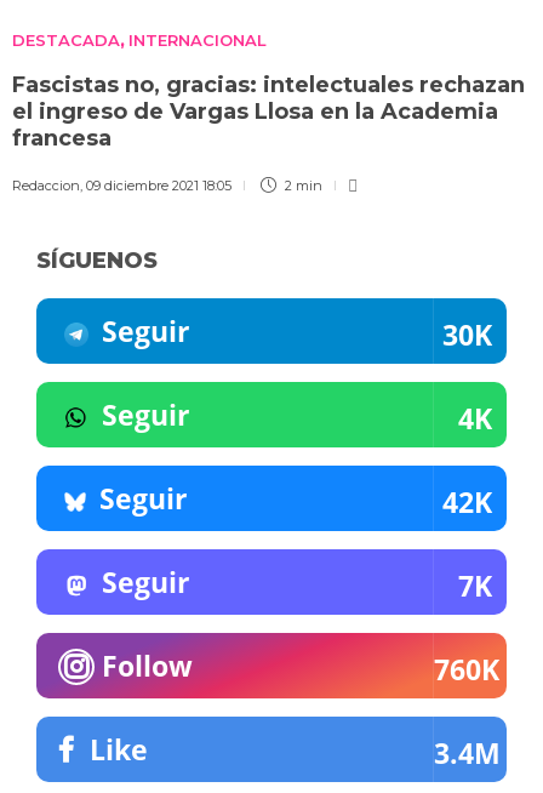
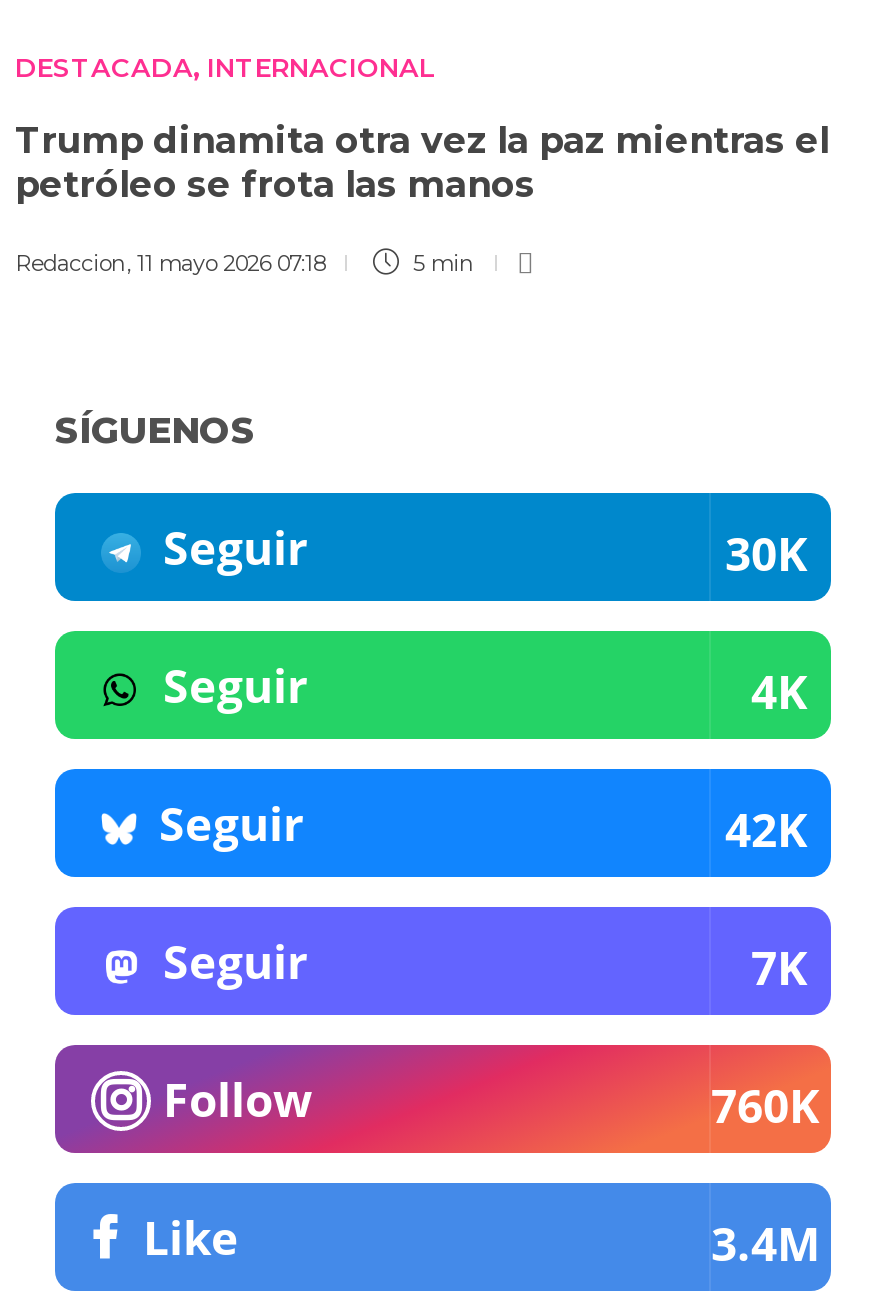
- Fascistas no, gracias: intelectuales rechazan
- el ingreso de Vargas Llosa en la Academia
- francesa
+ Trump dinamita otra vez la paz mientras el
+ petróleo se frota las manos

- Redaccion, 09 diciembre 2021 18:05
- 2 min
+ Redaccion, 11 mayo 2026 07:18
+ 5 min
